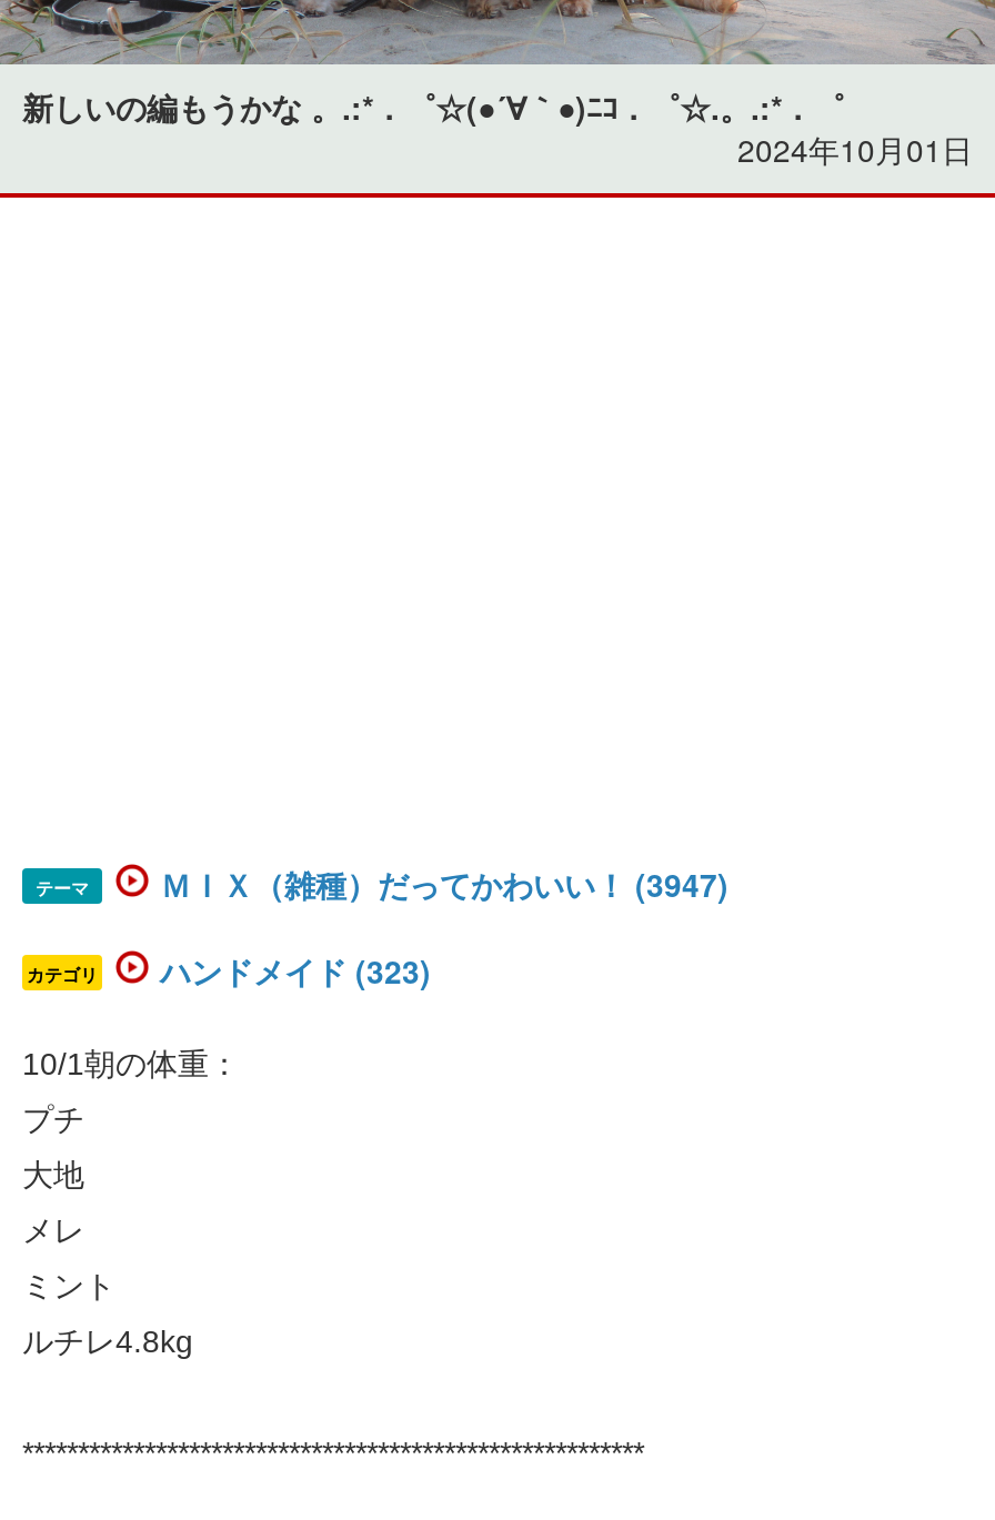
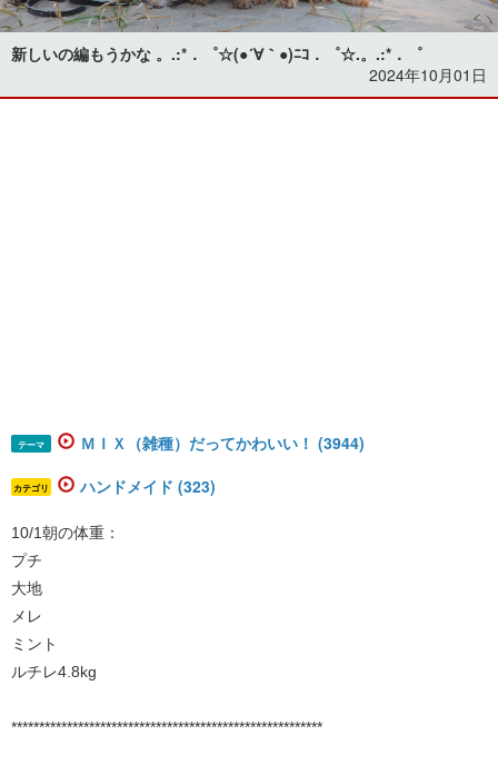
- ＭＩＸ（雑種）だってかわいい！ (3947)
+ ＭＩＸ（雑種）だってかわいい！ (3944)
